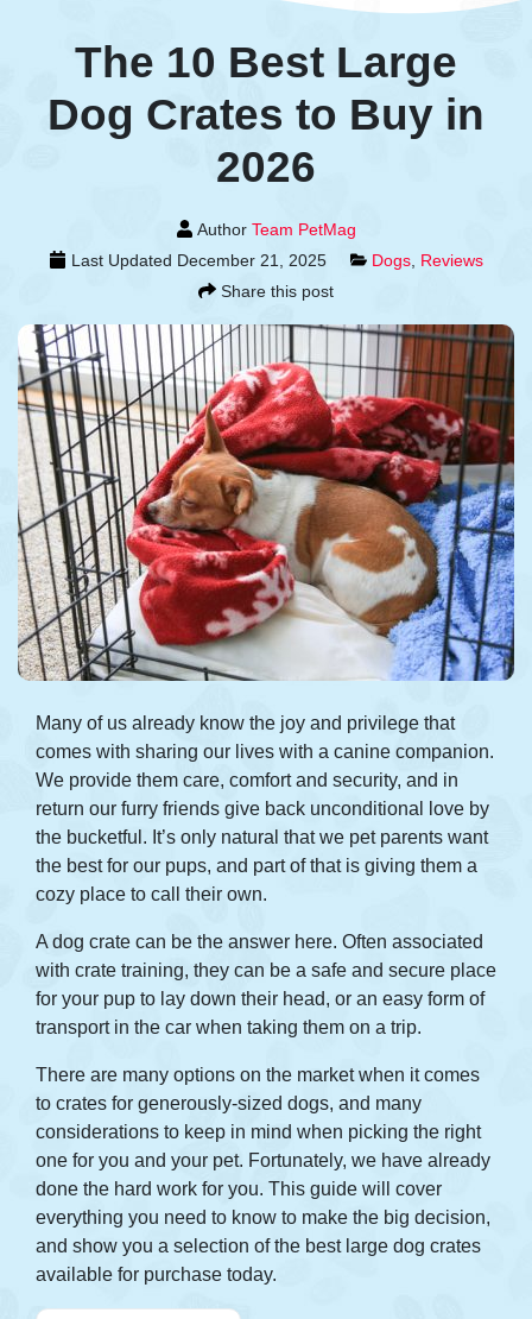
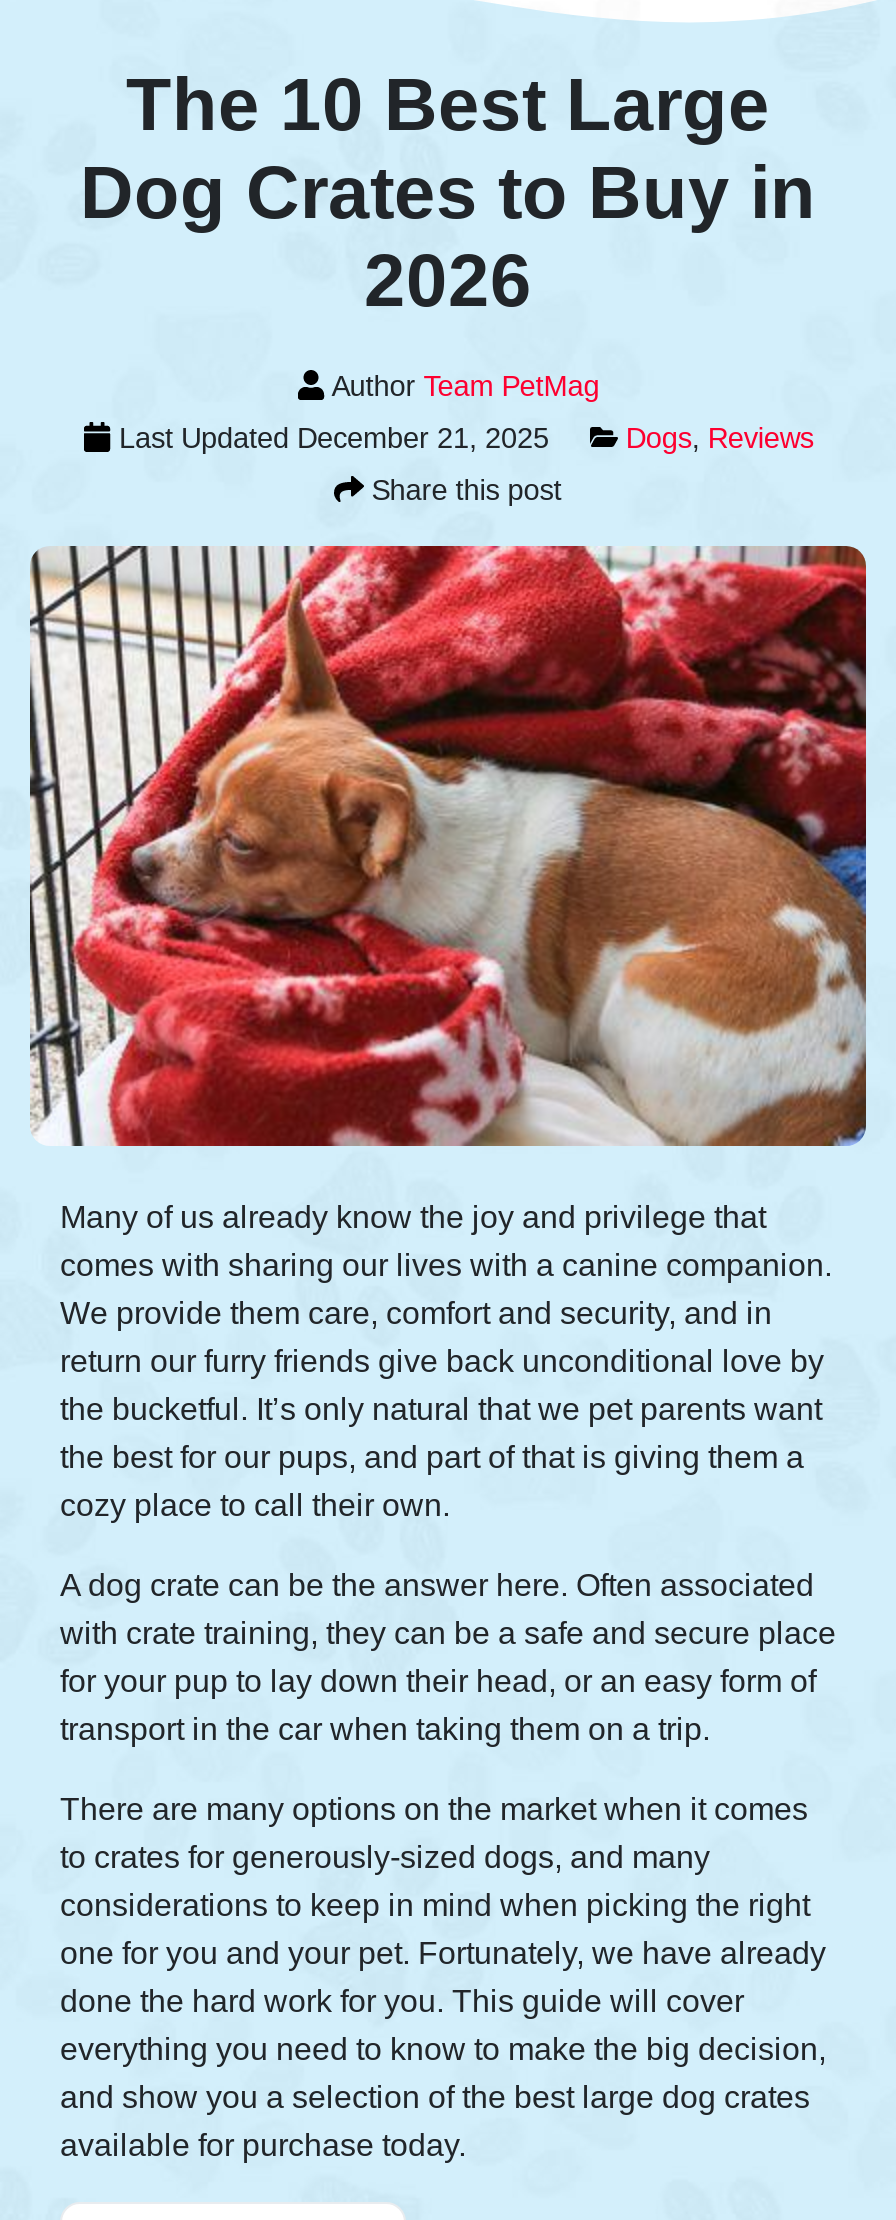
- [image]
+ [image]
